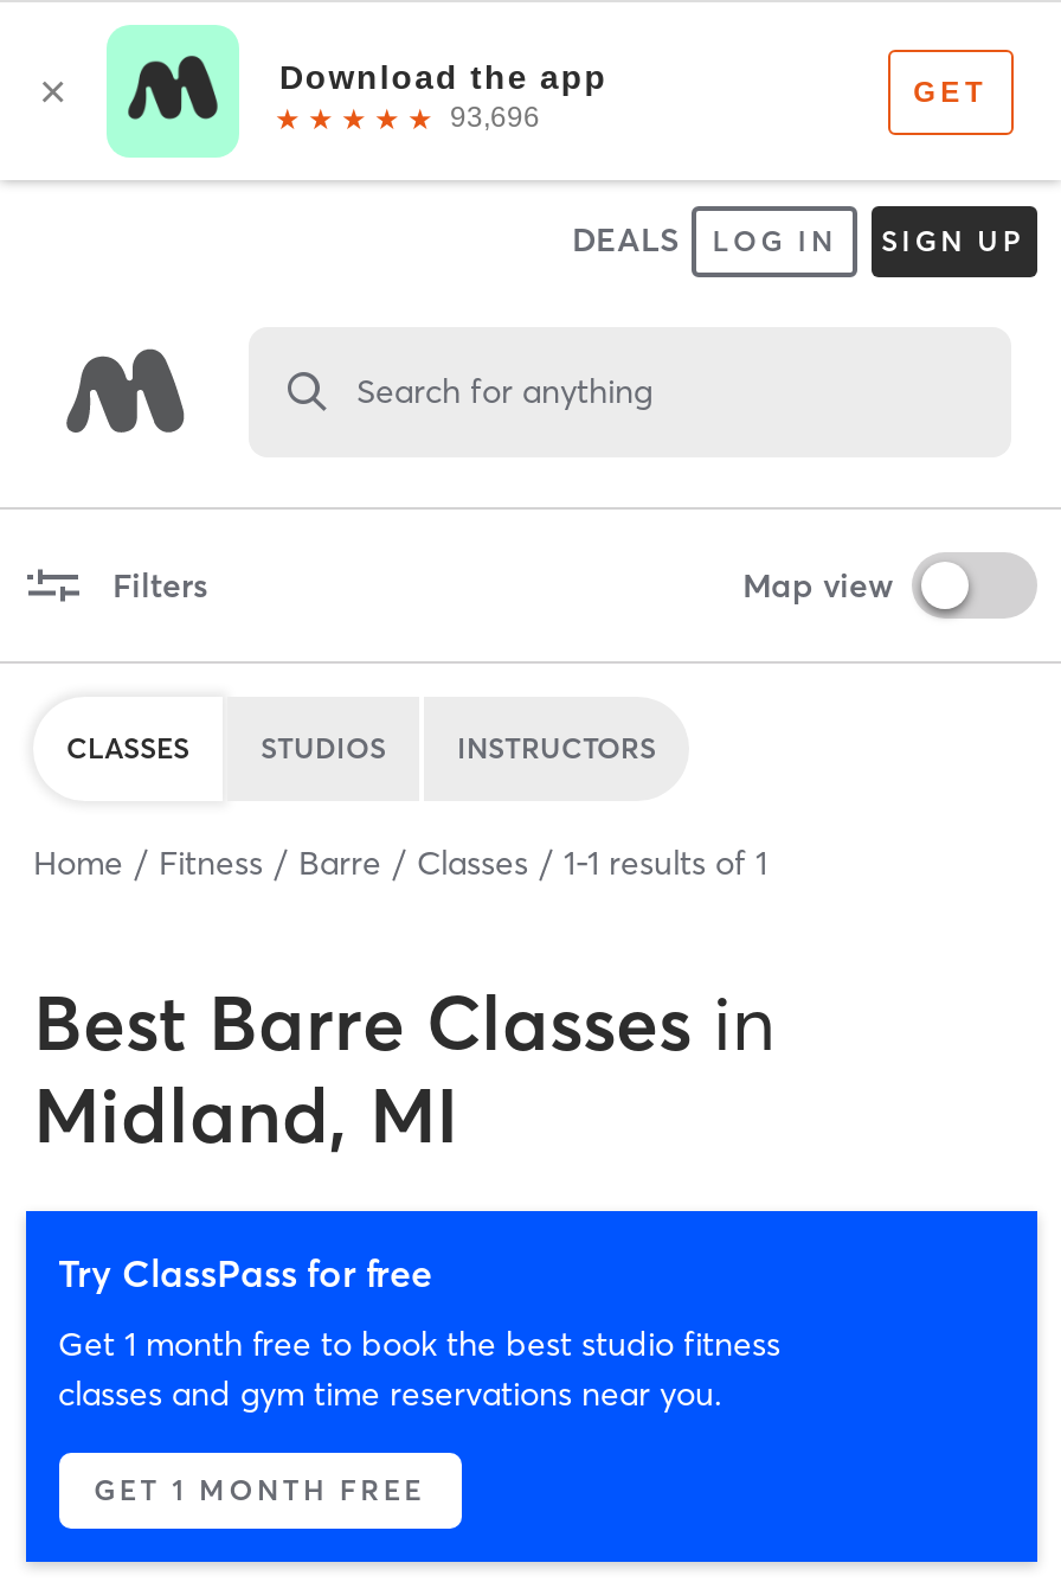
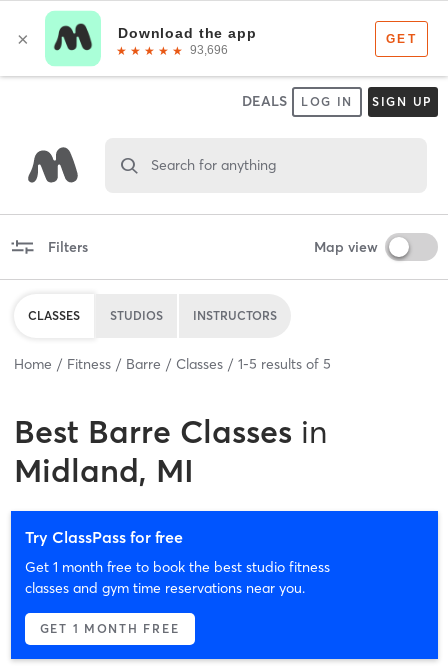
- Home Fitness Barre Classes 1-1 results of 1
+ Home Fitness Barre Classes 1-5 results of 5
